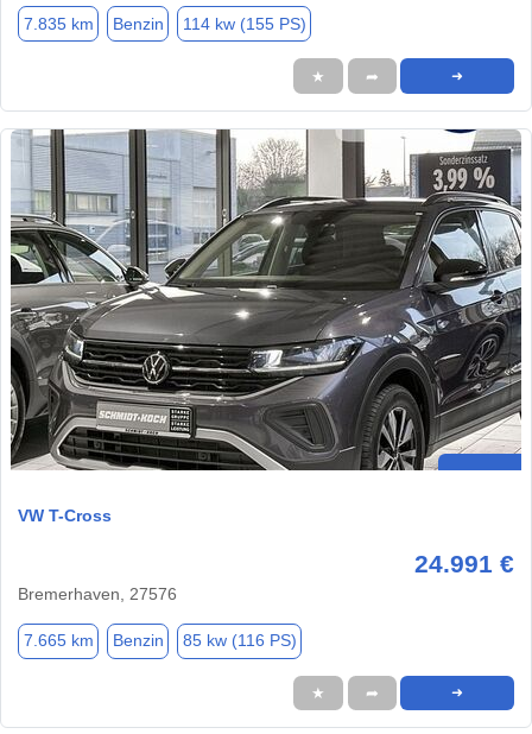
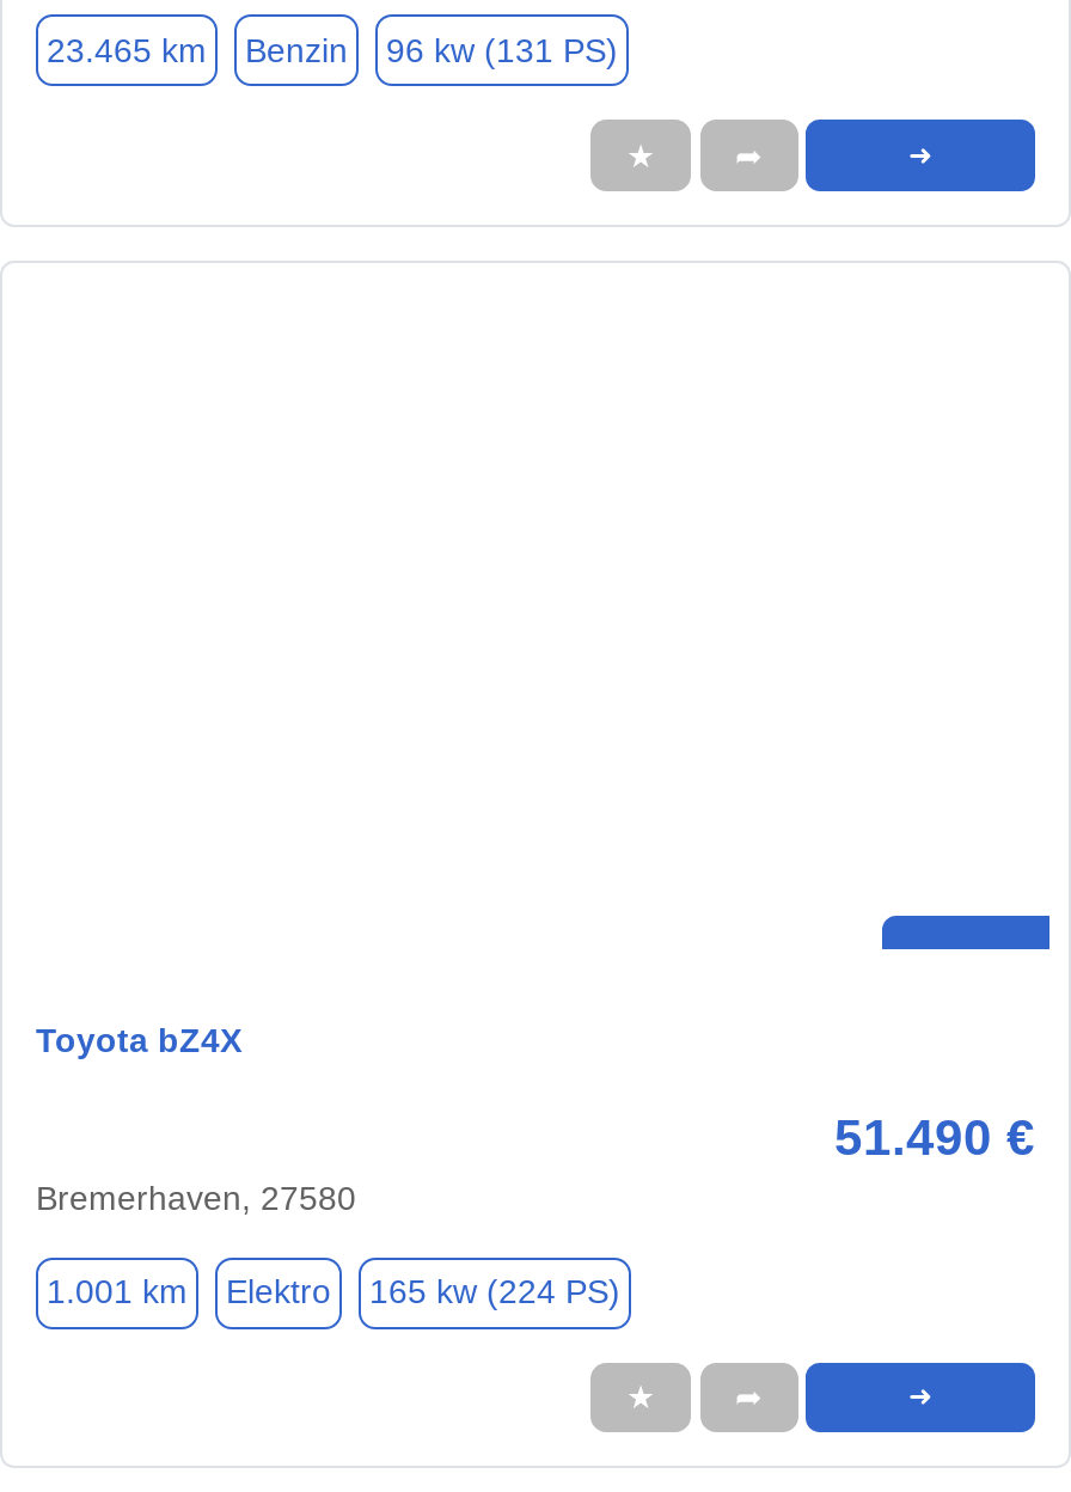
- 7.835 km
+ 23.465 km

- 114 kw (155 PS)
+ 96 kw (131 PS)

- [image]

- VW T-Cross
+ Toyota bZ4X

- 24.991 €
- Bremerhaven, 27576
+ 51.490 €
+ Bremerhaven, 27580

- 7.665 km
- Benzin
- 85 kw (116 PS)
+ 1.001 km
+ Elektro
+ 165 kw (224 PS)
